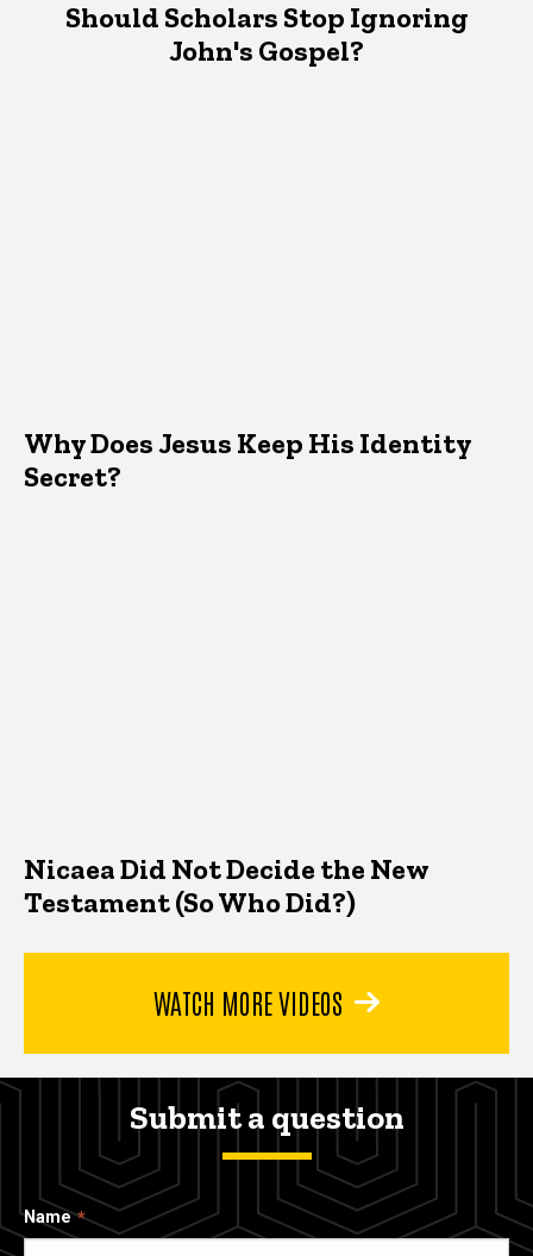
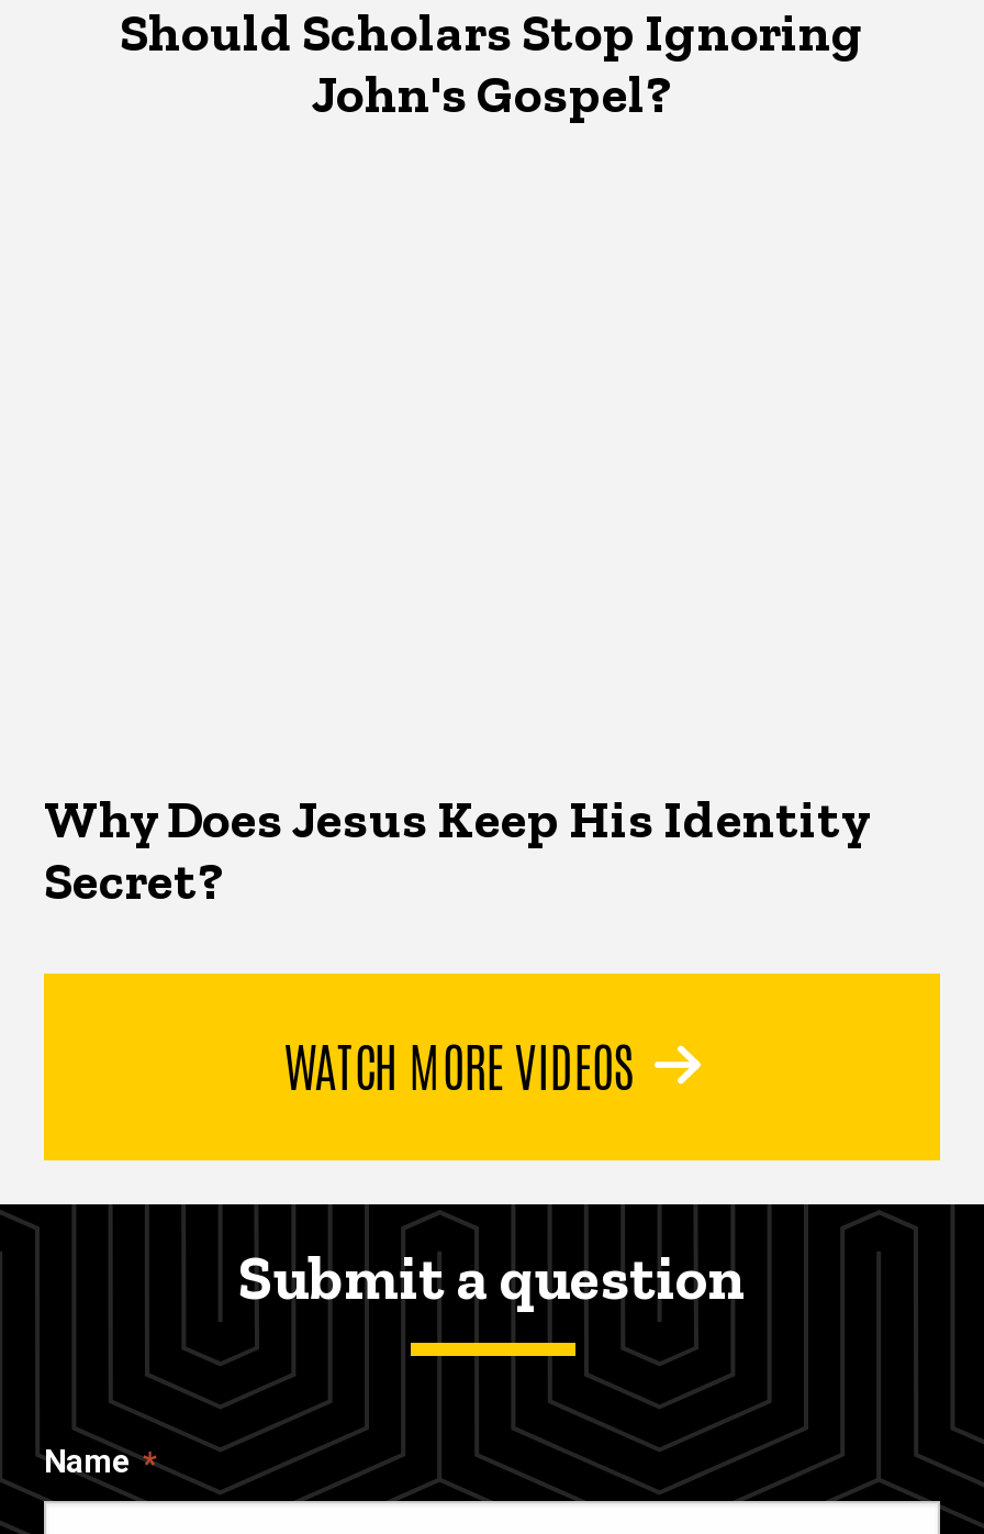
- Nicaea Did Not Decide the New
- Testament (So Who Did?)
